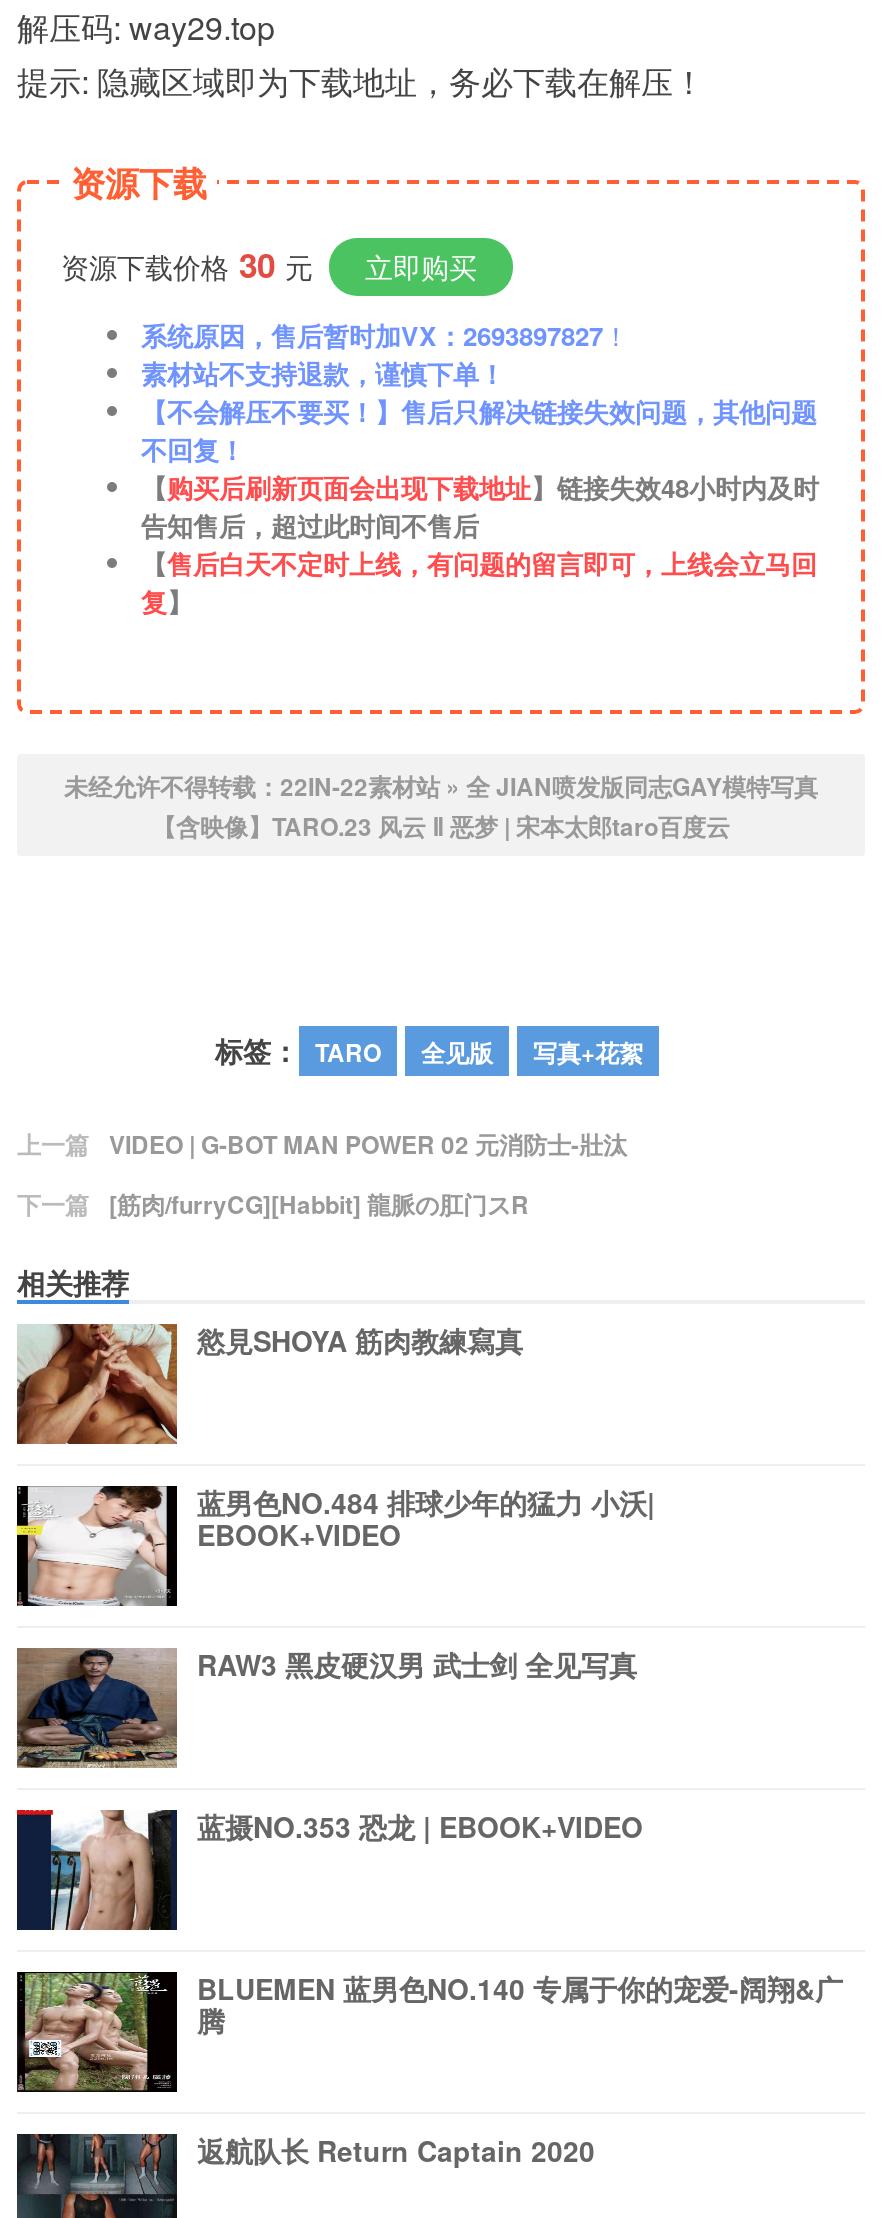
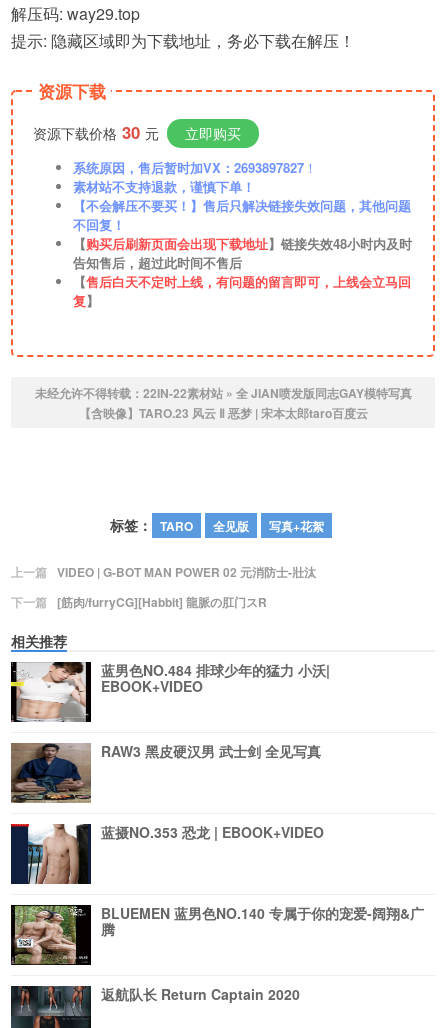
- [image]
- 慾見SHOYA 筋肉教練寫真
